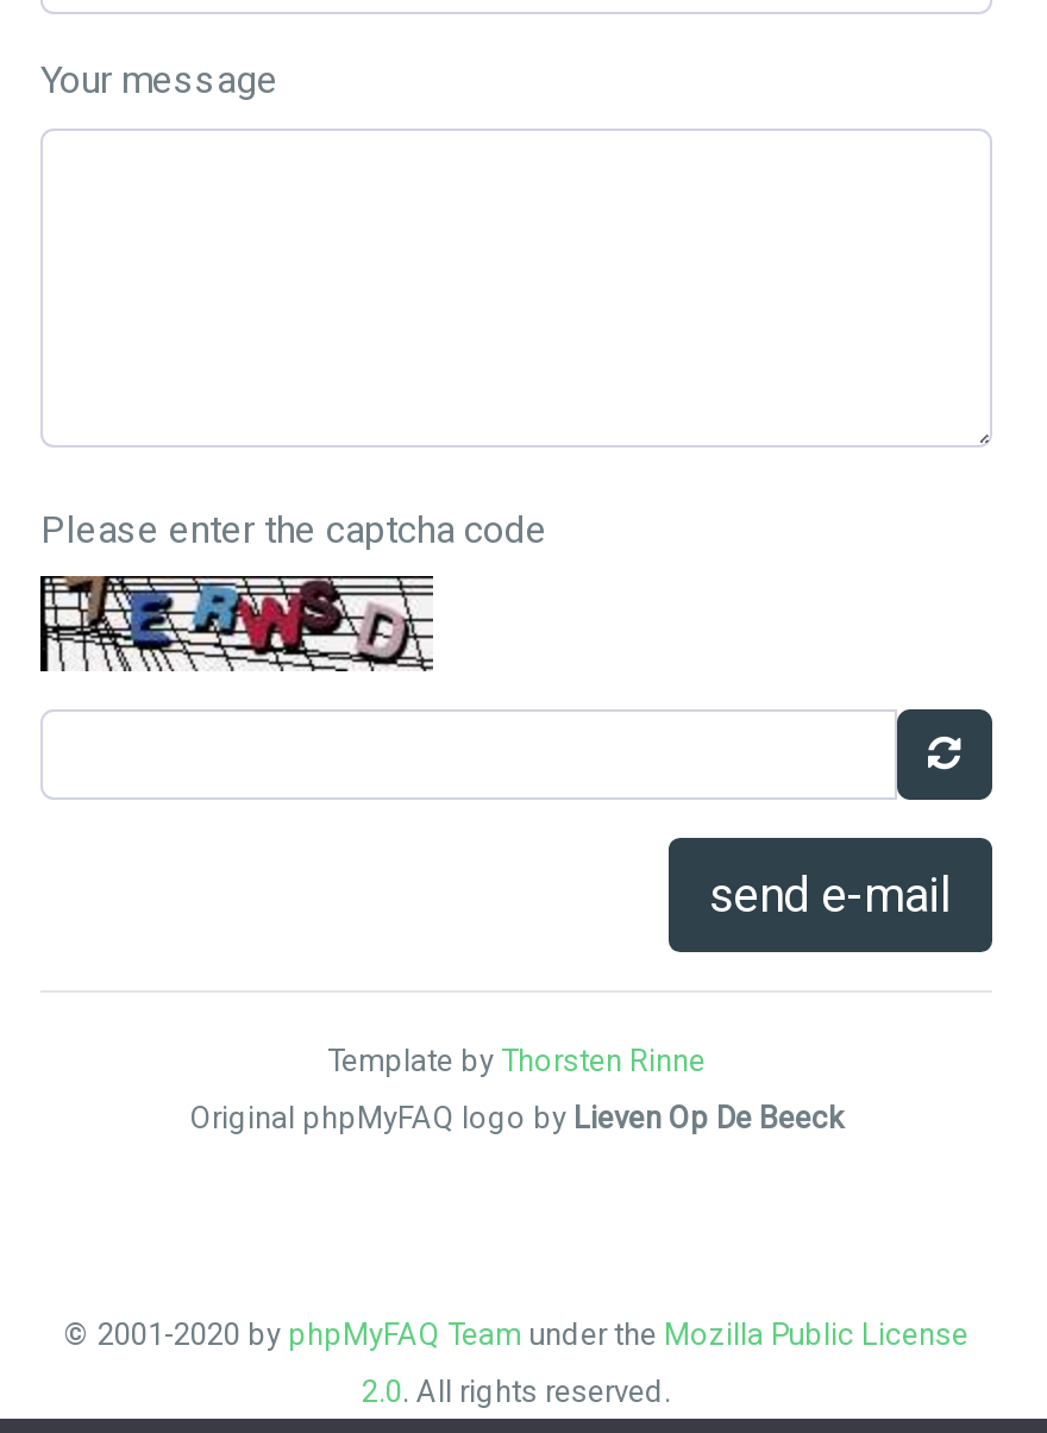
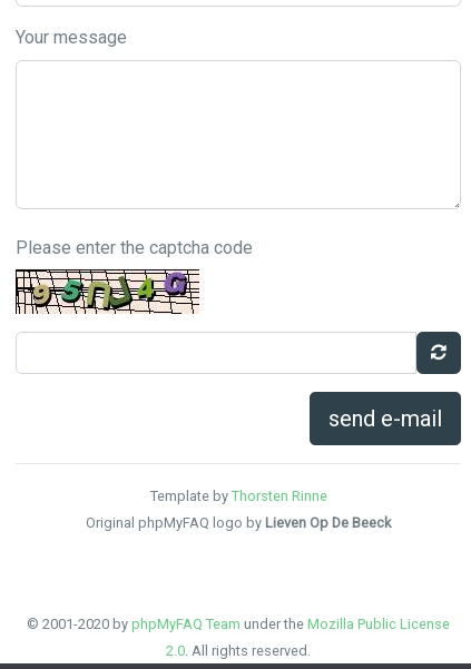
- [image]
+ [image]
